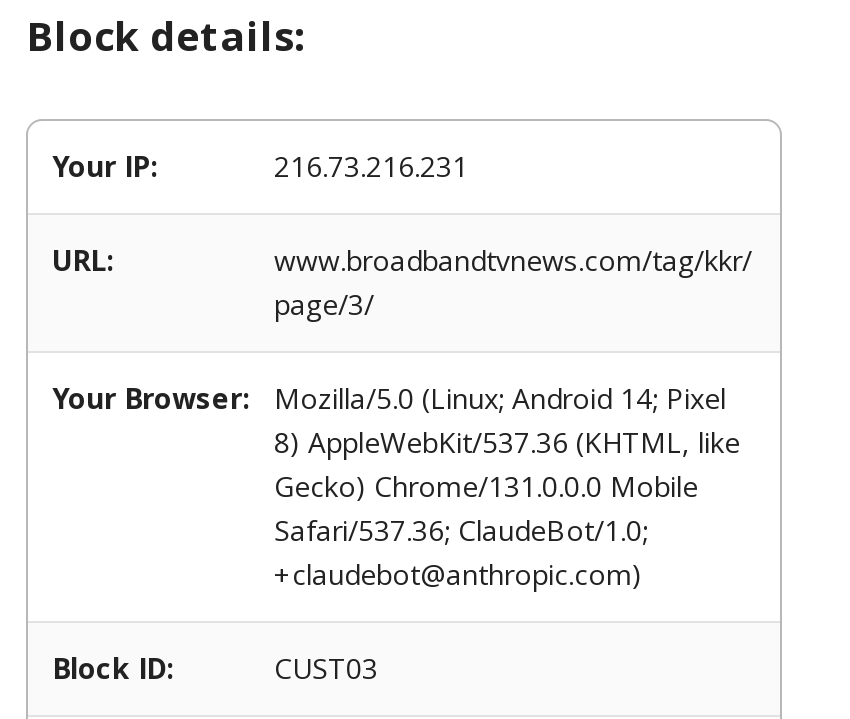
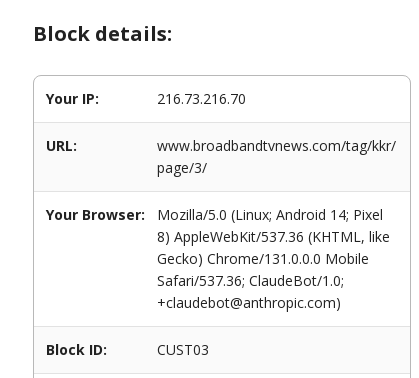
- 216.73.216.231
+ 216.73.216.70
